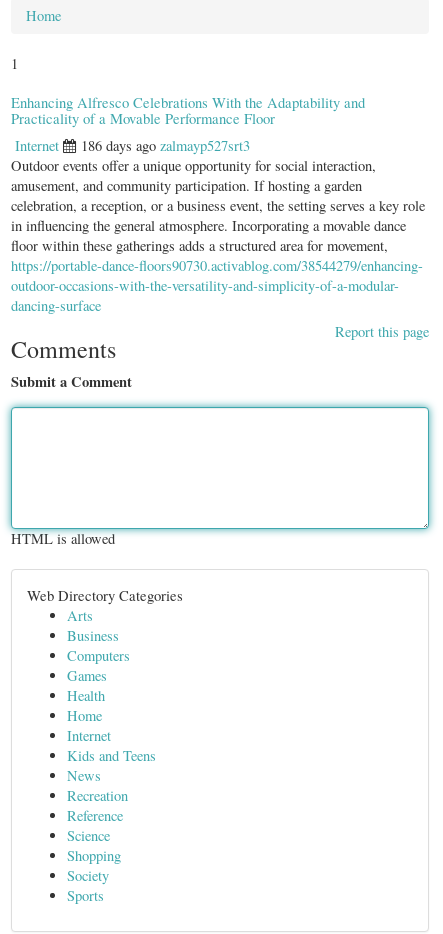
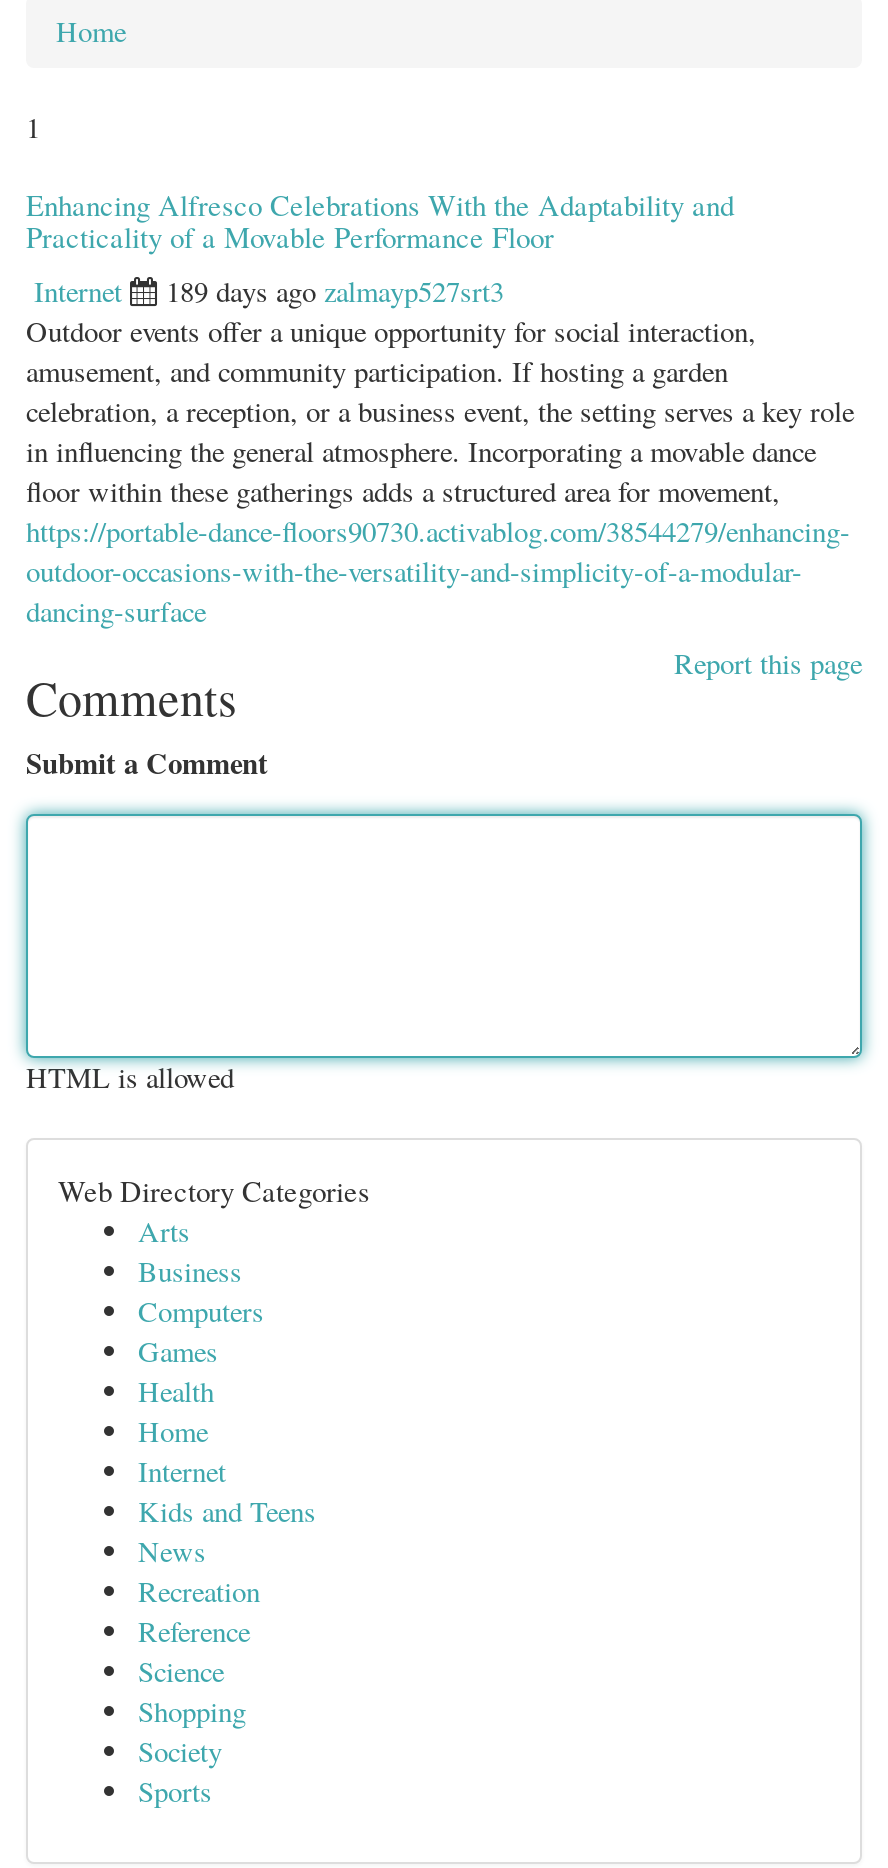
- 186 days ago zalmayp527srt3
+ 189 days ago zalmayp527srt3
